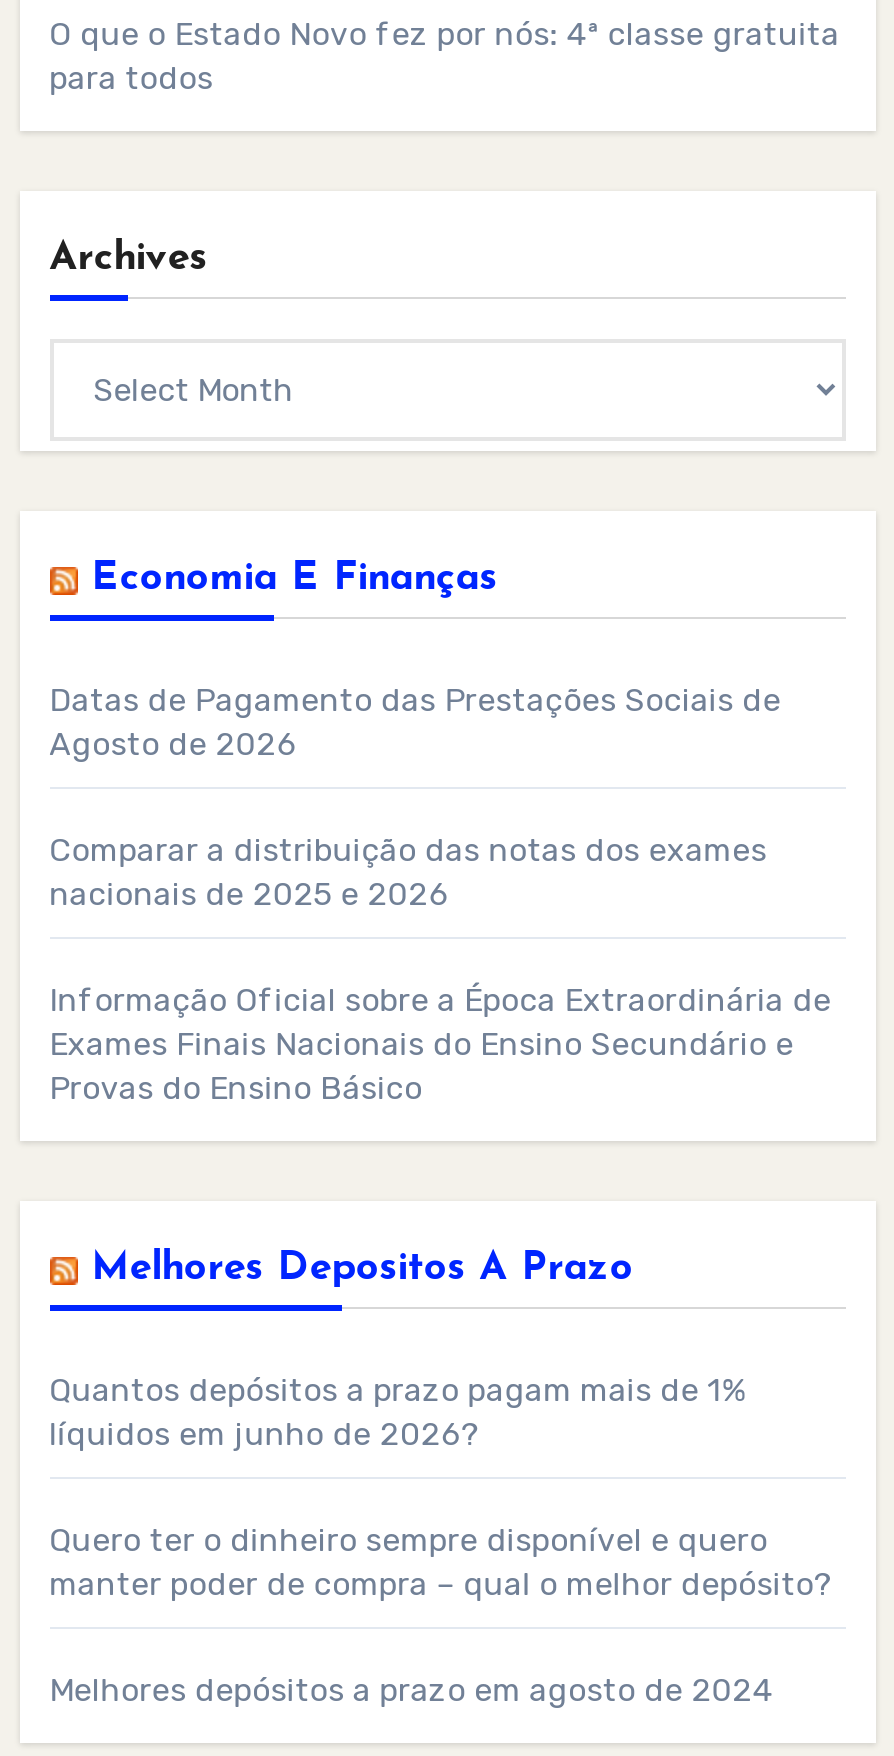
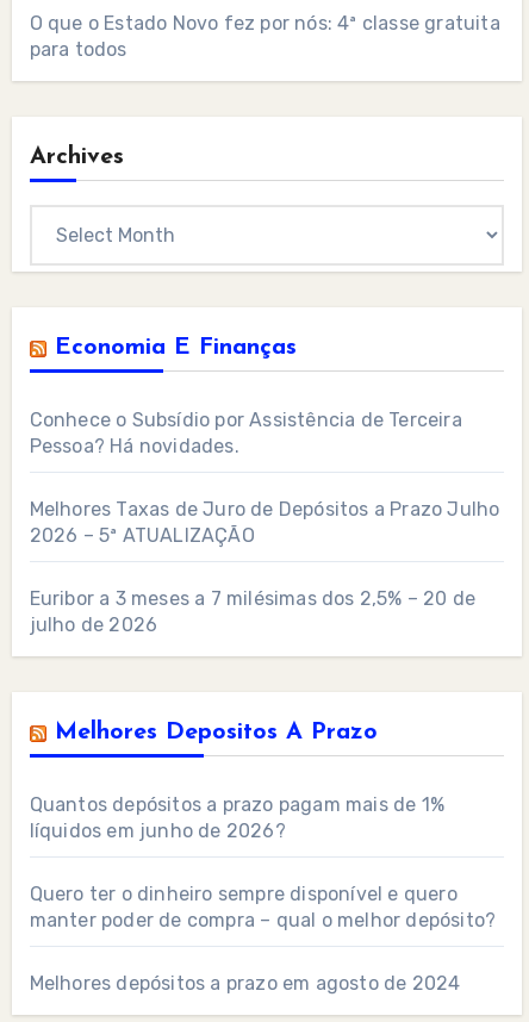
- Datas de Pagamento das Prestações Sociais de
- Agosto de 2026
+ Conhece o Subsídio por Assistência de Terceira
+ Pessoa? Há novidades.

- Comparar a distribuição das notas dos exames
- nacionais de 2025 e 2026
+ Melhores Taxas de Juro de Depósitos a Prazo Julho
+ 2026 – 5ª ATUALIZAÇÃO

- Informação Oficial sobre a Época Extraordinária de
- Exames Finais Nacionais do Ensino Secundário e
- Provas do Ensino Básico
+ Euribor a 3 meses a 7 milésimas dos 2,5% – 20 de
+ julho de 2026
